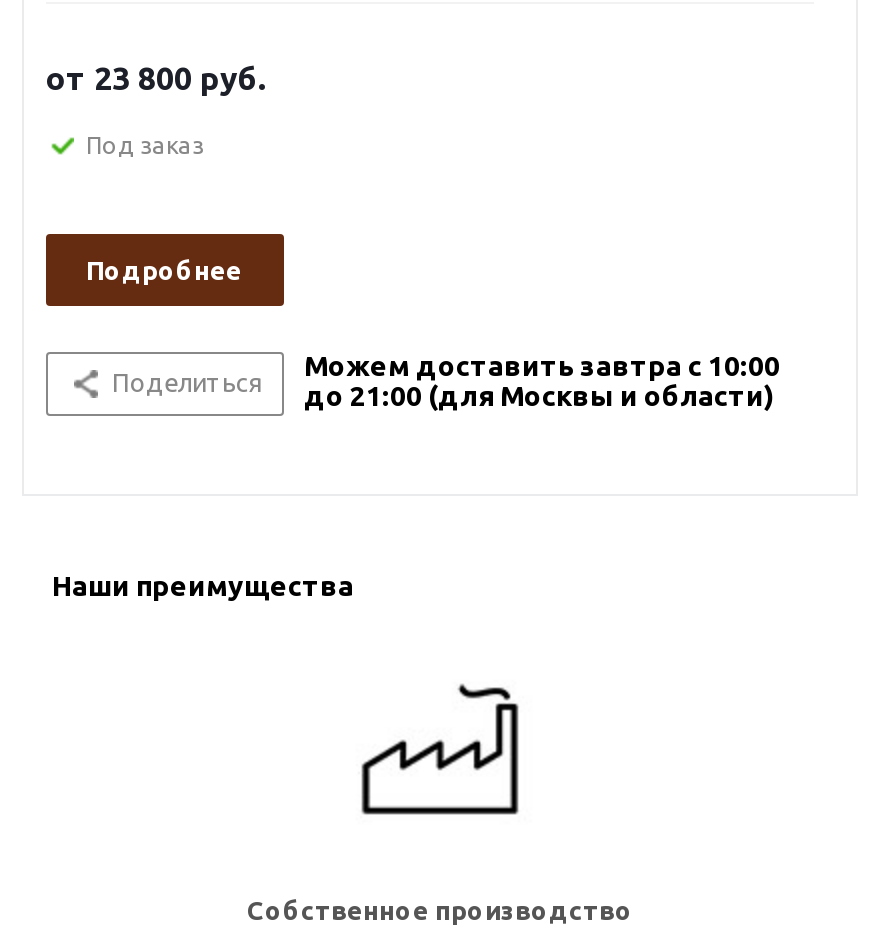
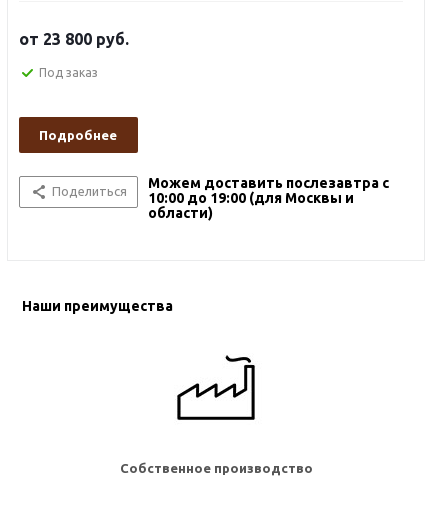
- Можем доставить завтра с 10:00
- до 21:00 (для Москвы и области)
+ Можем доставить послезавтра с
+ 10:00 до 19:00 (для Москвы и
+ области)
